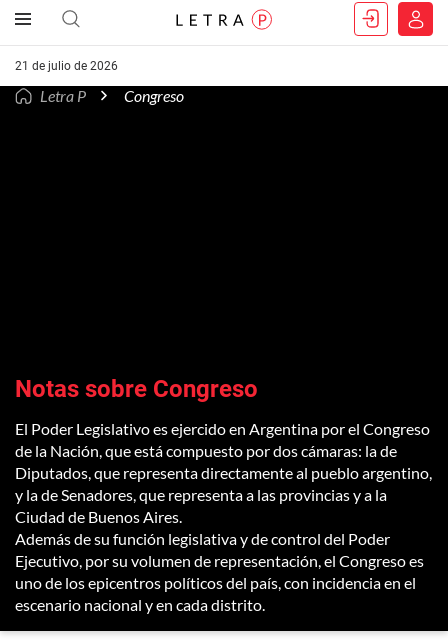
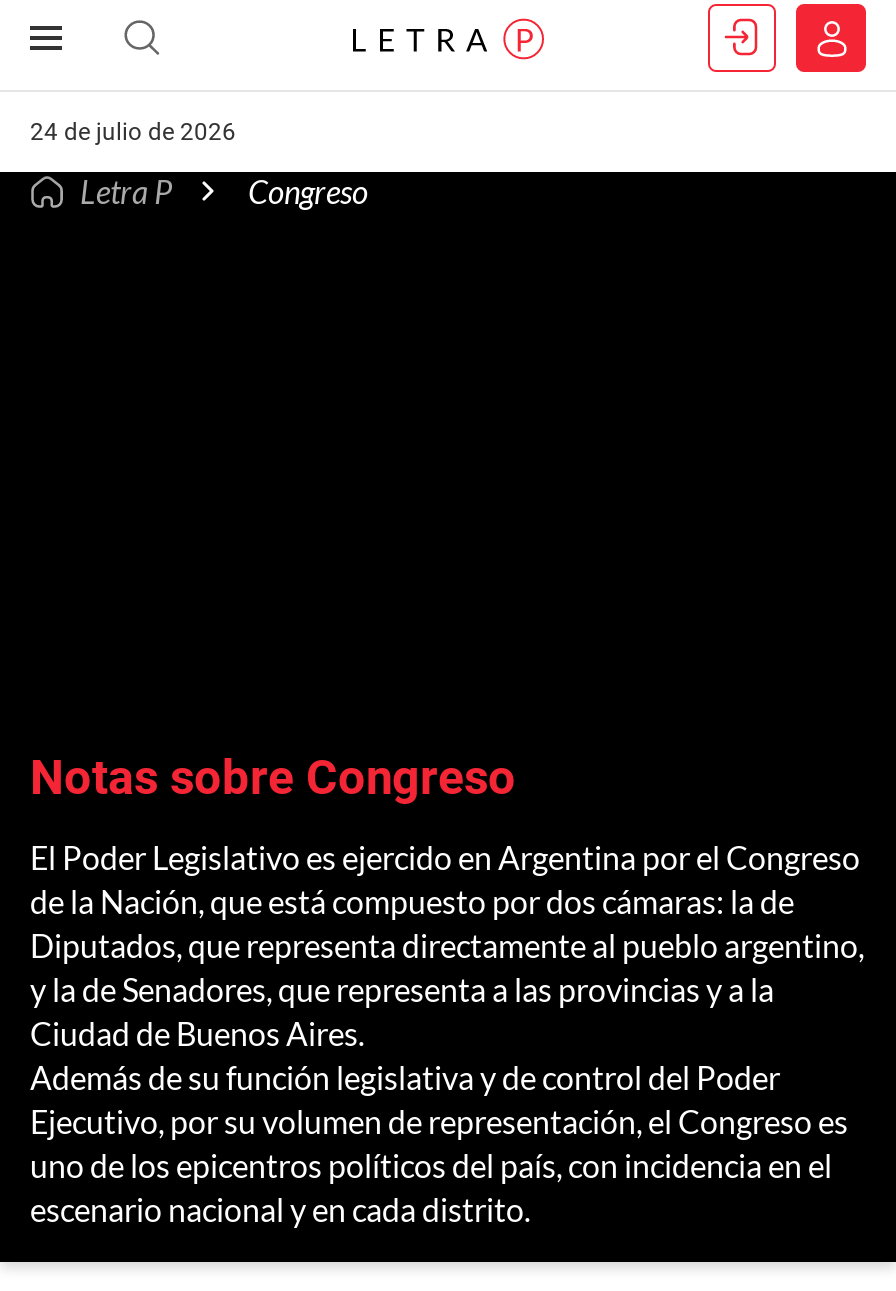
- 21 de julio de 2026
+ 24 de julio de 2026
